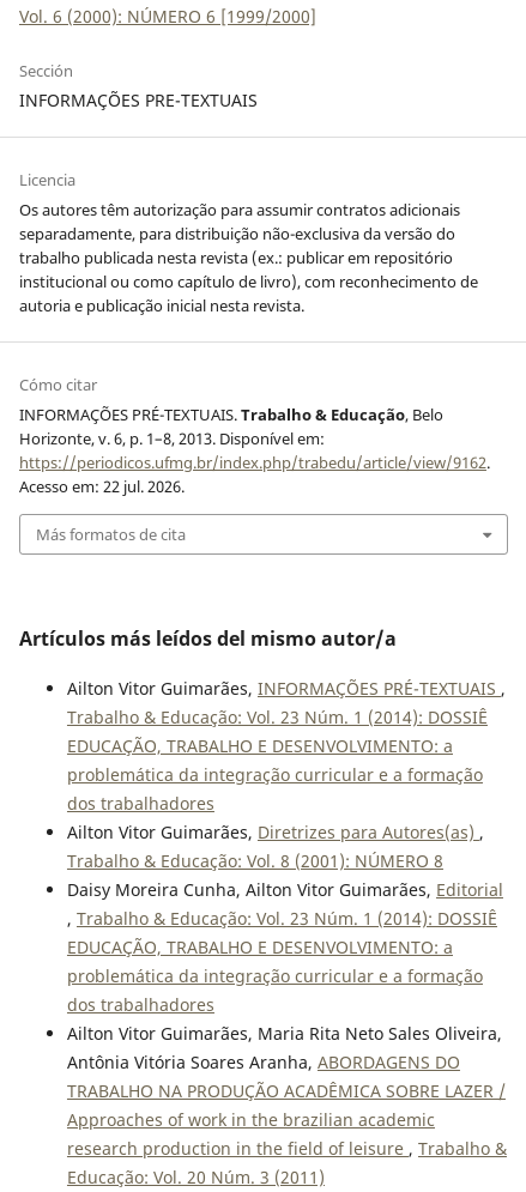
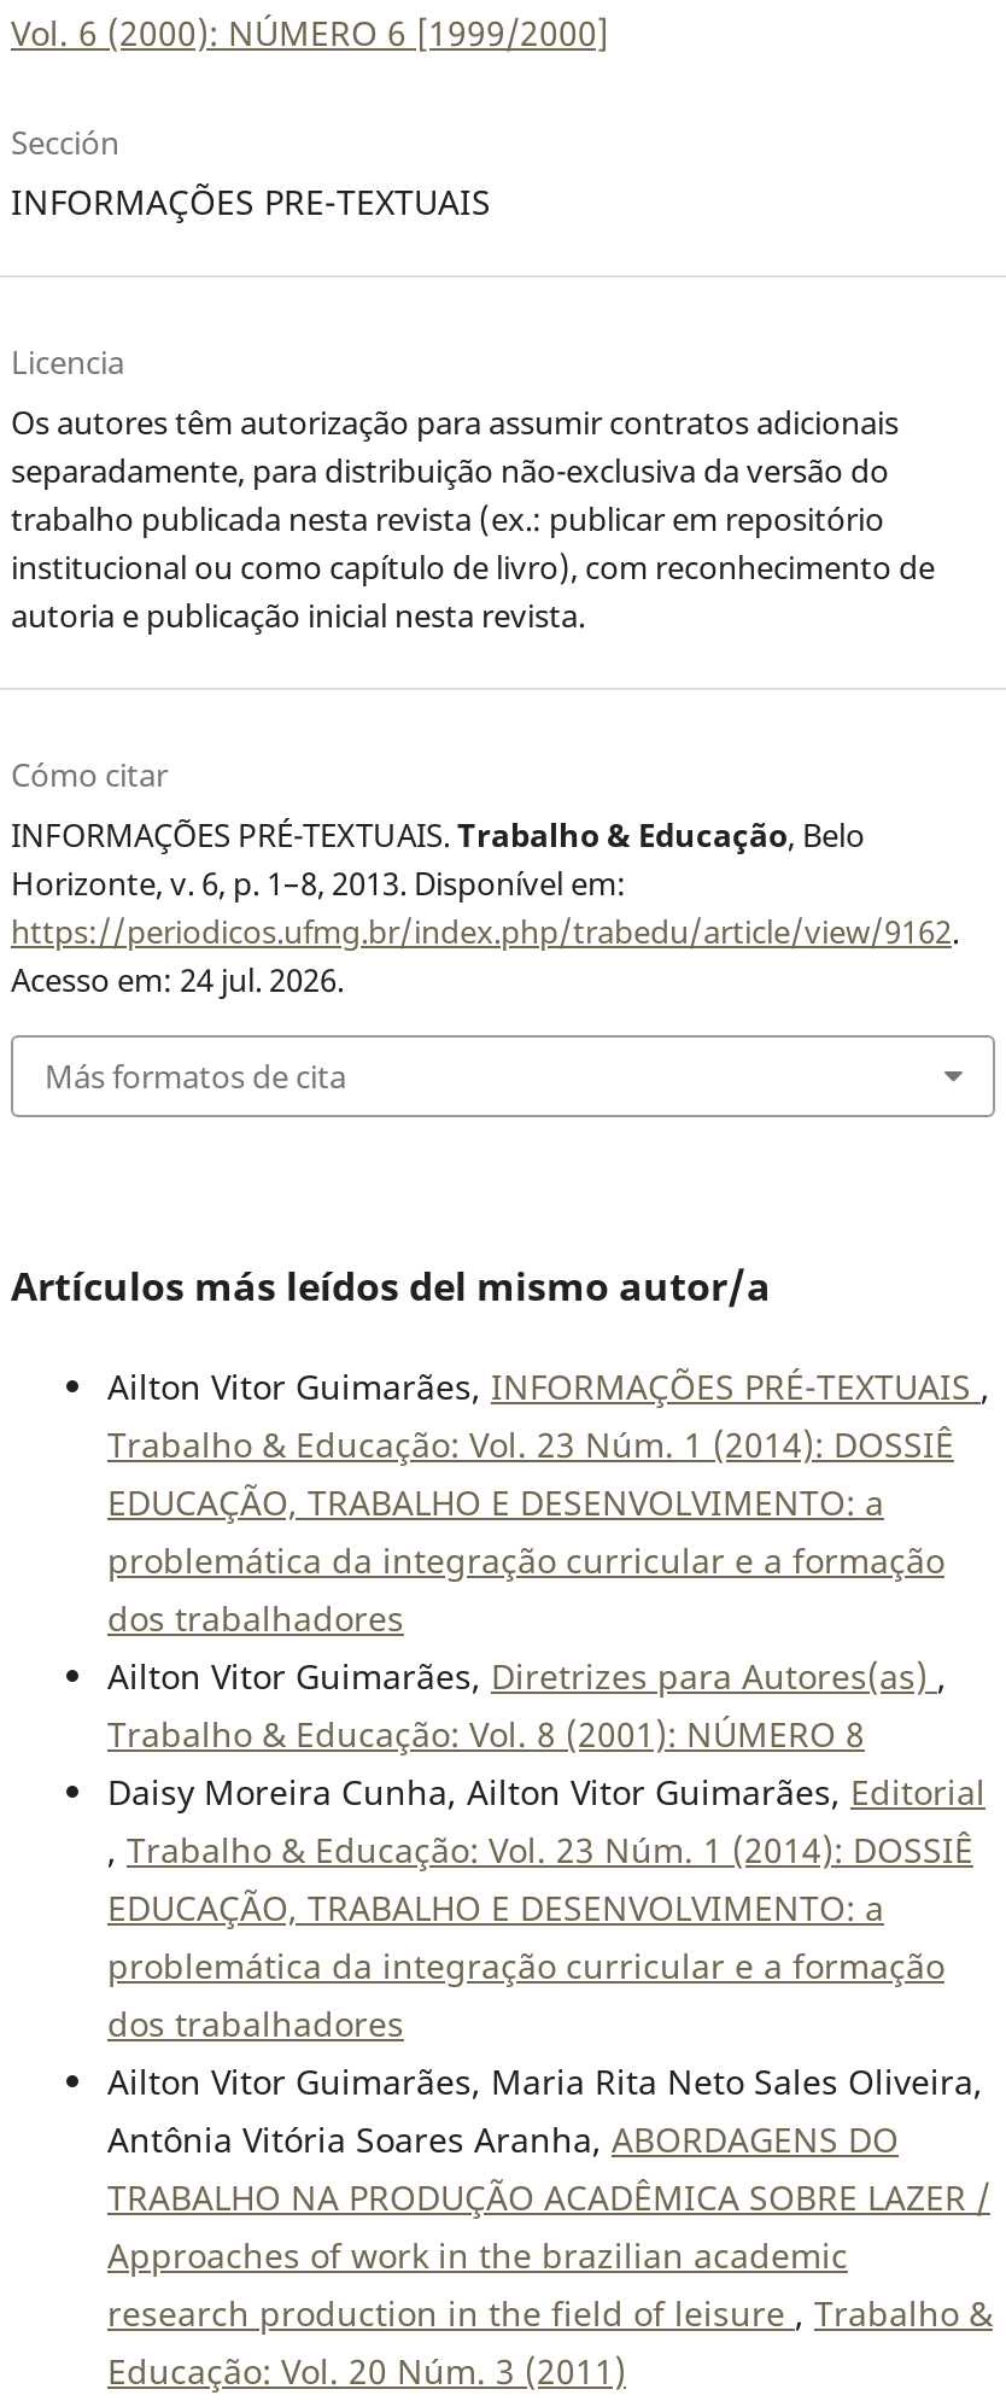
- Acesso em: 22 jul. 2026.
+ Acesso em: 24 jul. 2026.
